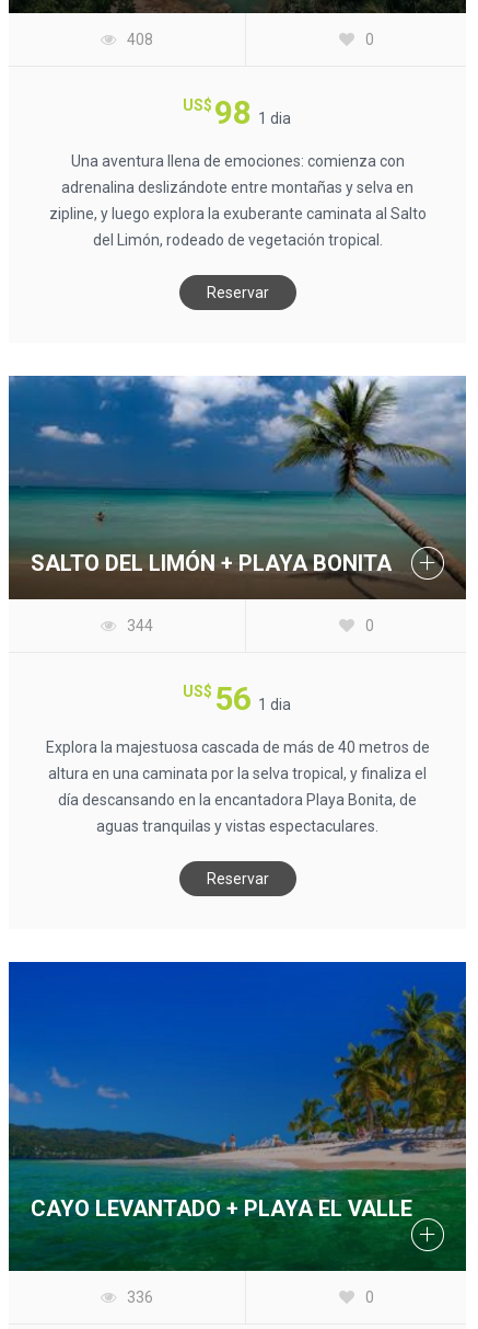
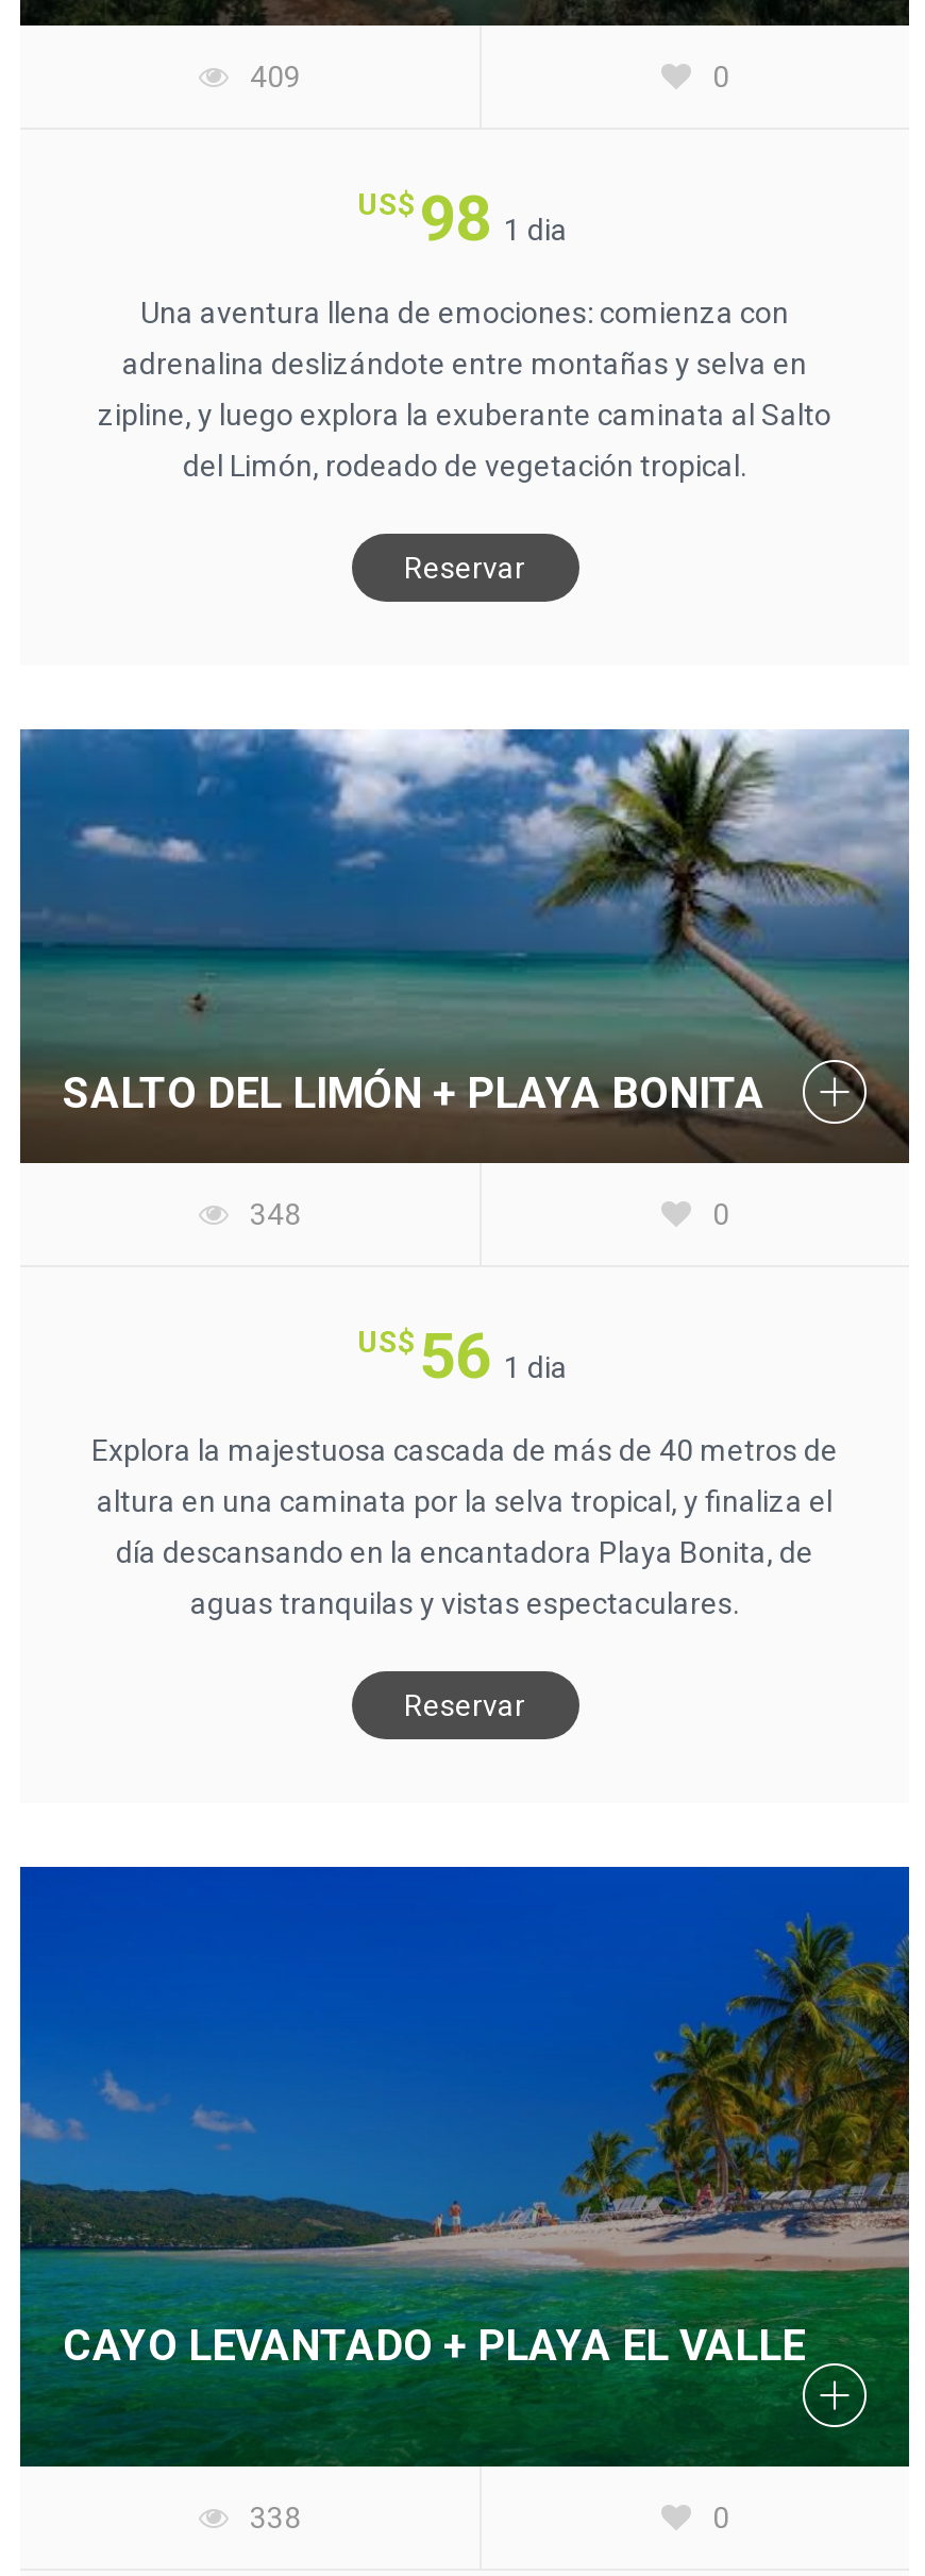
- 408
+ 409

- 344
+ 348

- 336
+ 338
